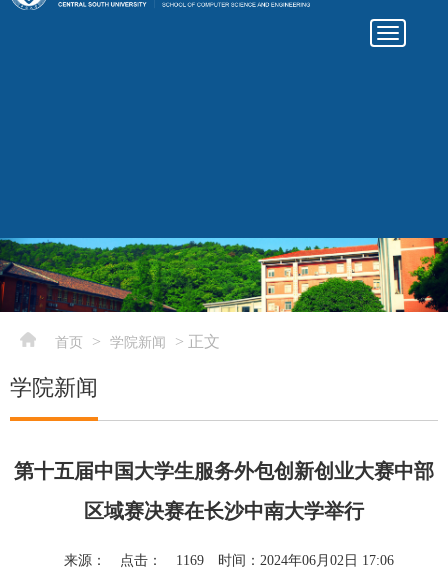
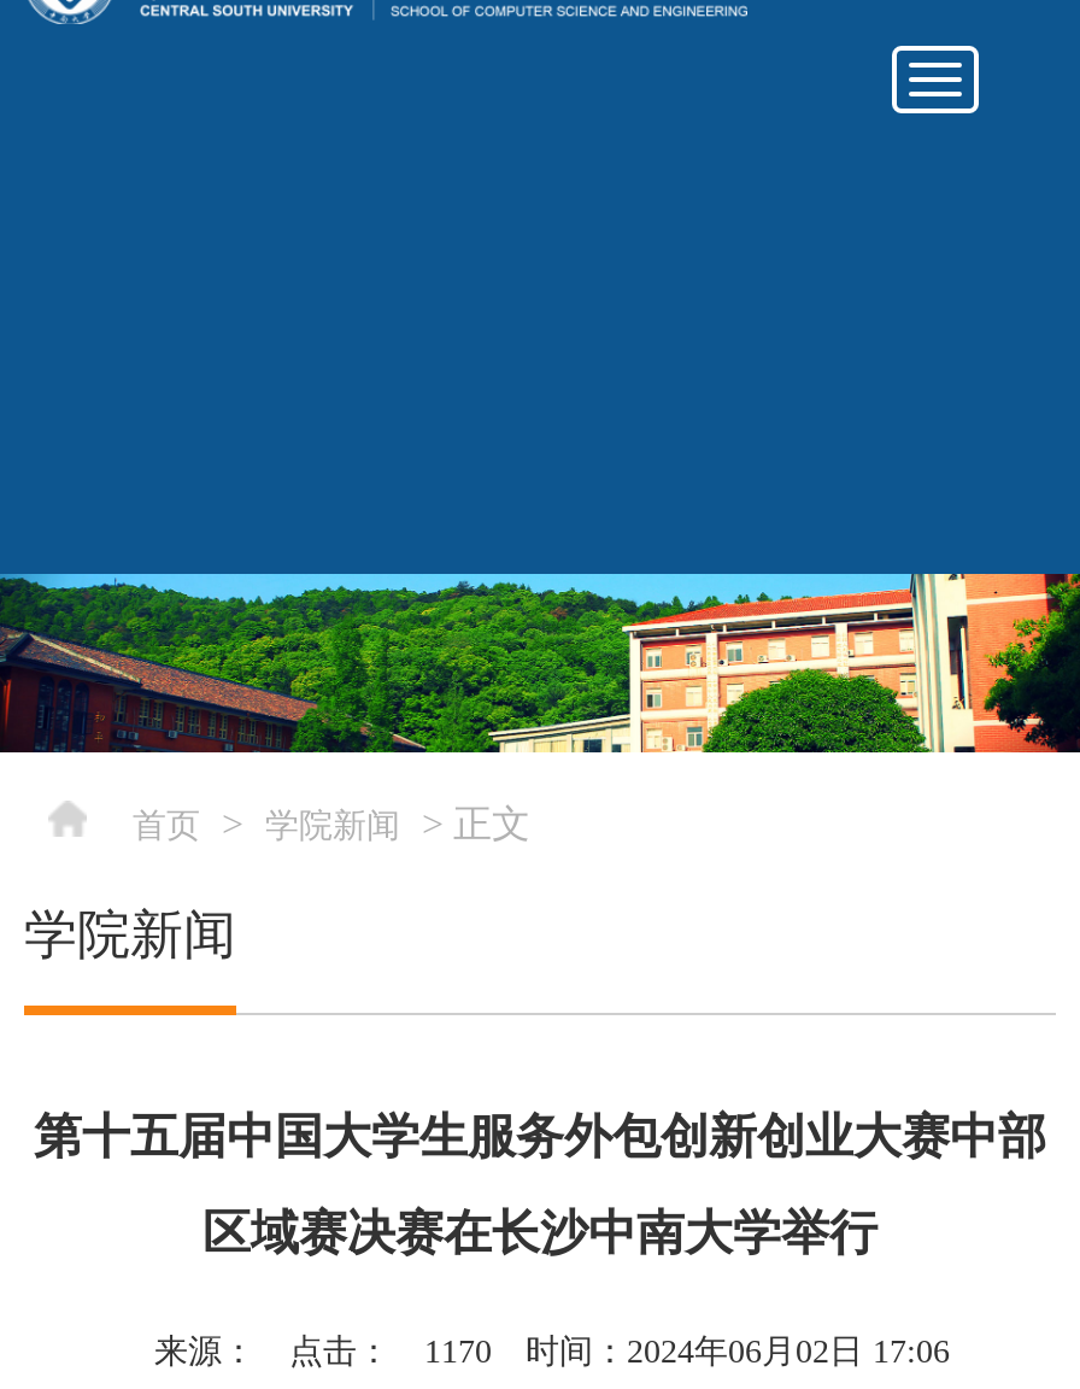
- 来源： 点击： 1169 时间：2024年06月02日 17:06
+ 来源： 点击： 1170 时间：2024年06月02日 17:06
